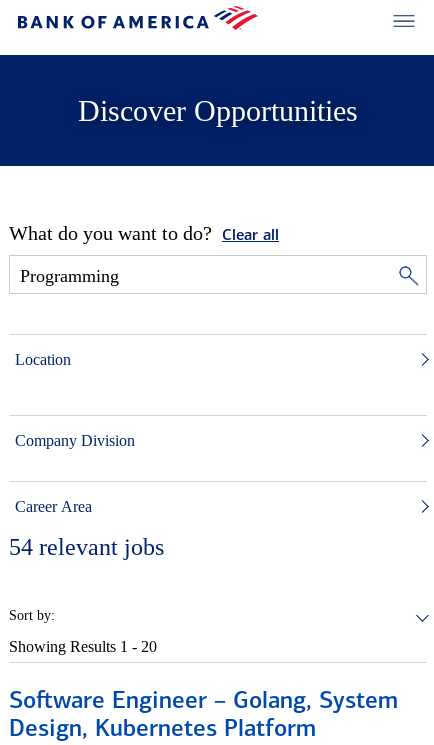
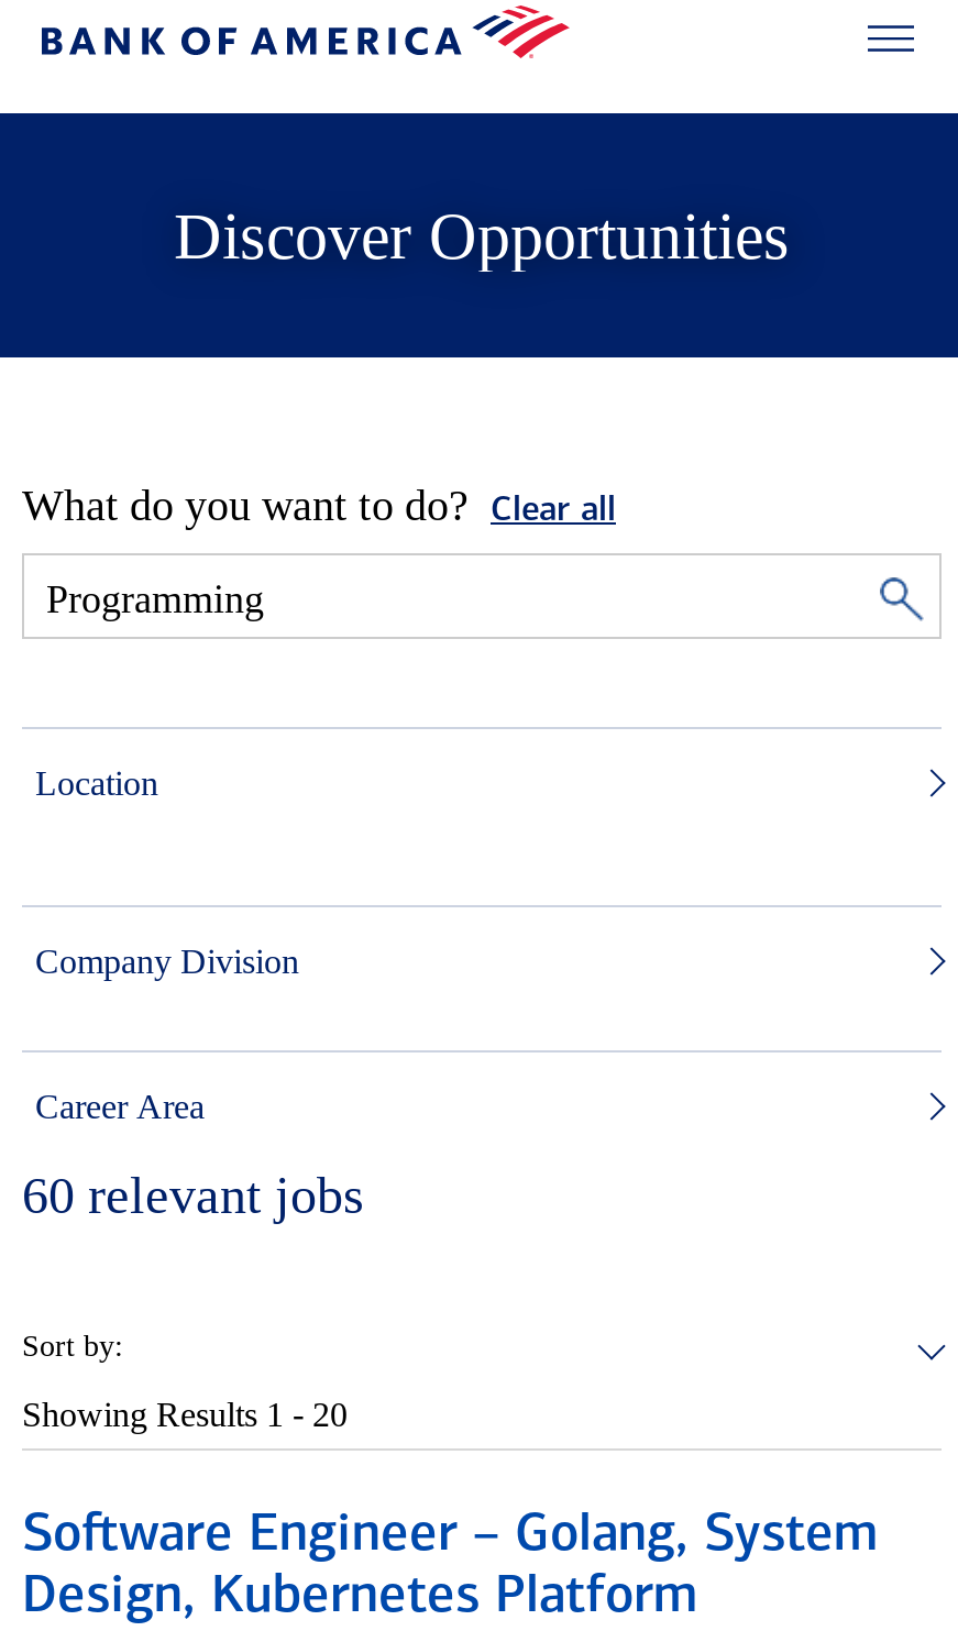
- 54 relevant jobs
+ 60 relevant jobs
